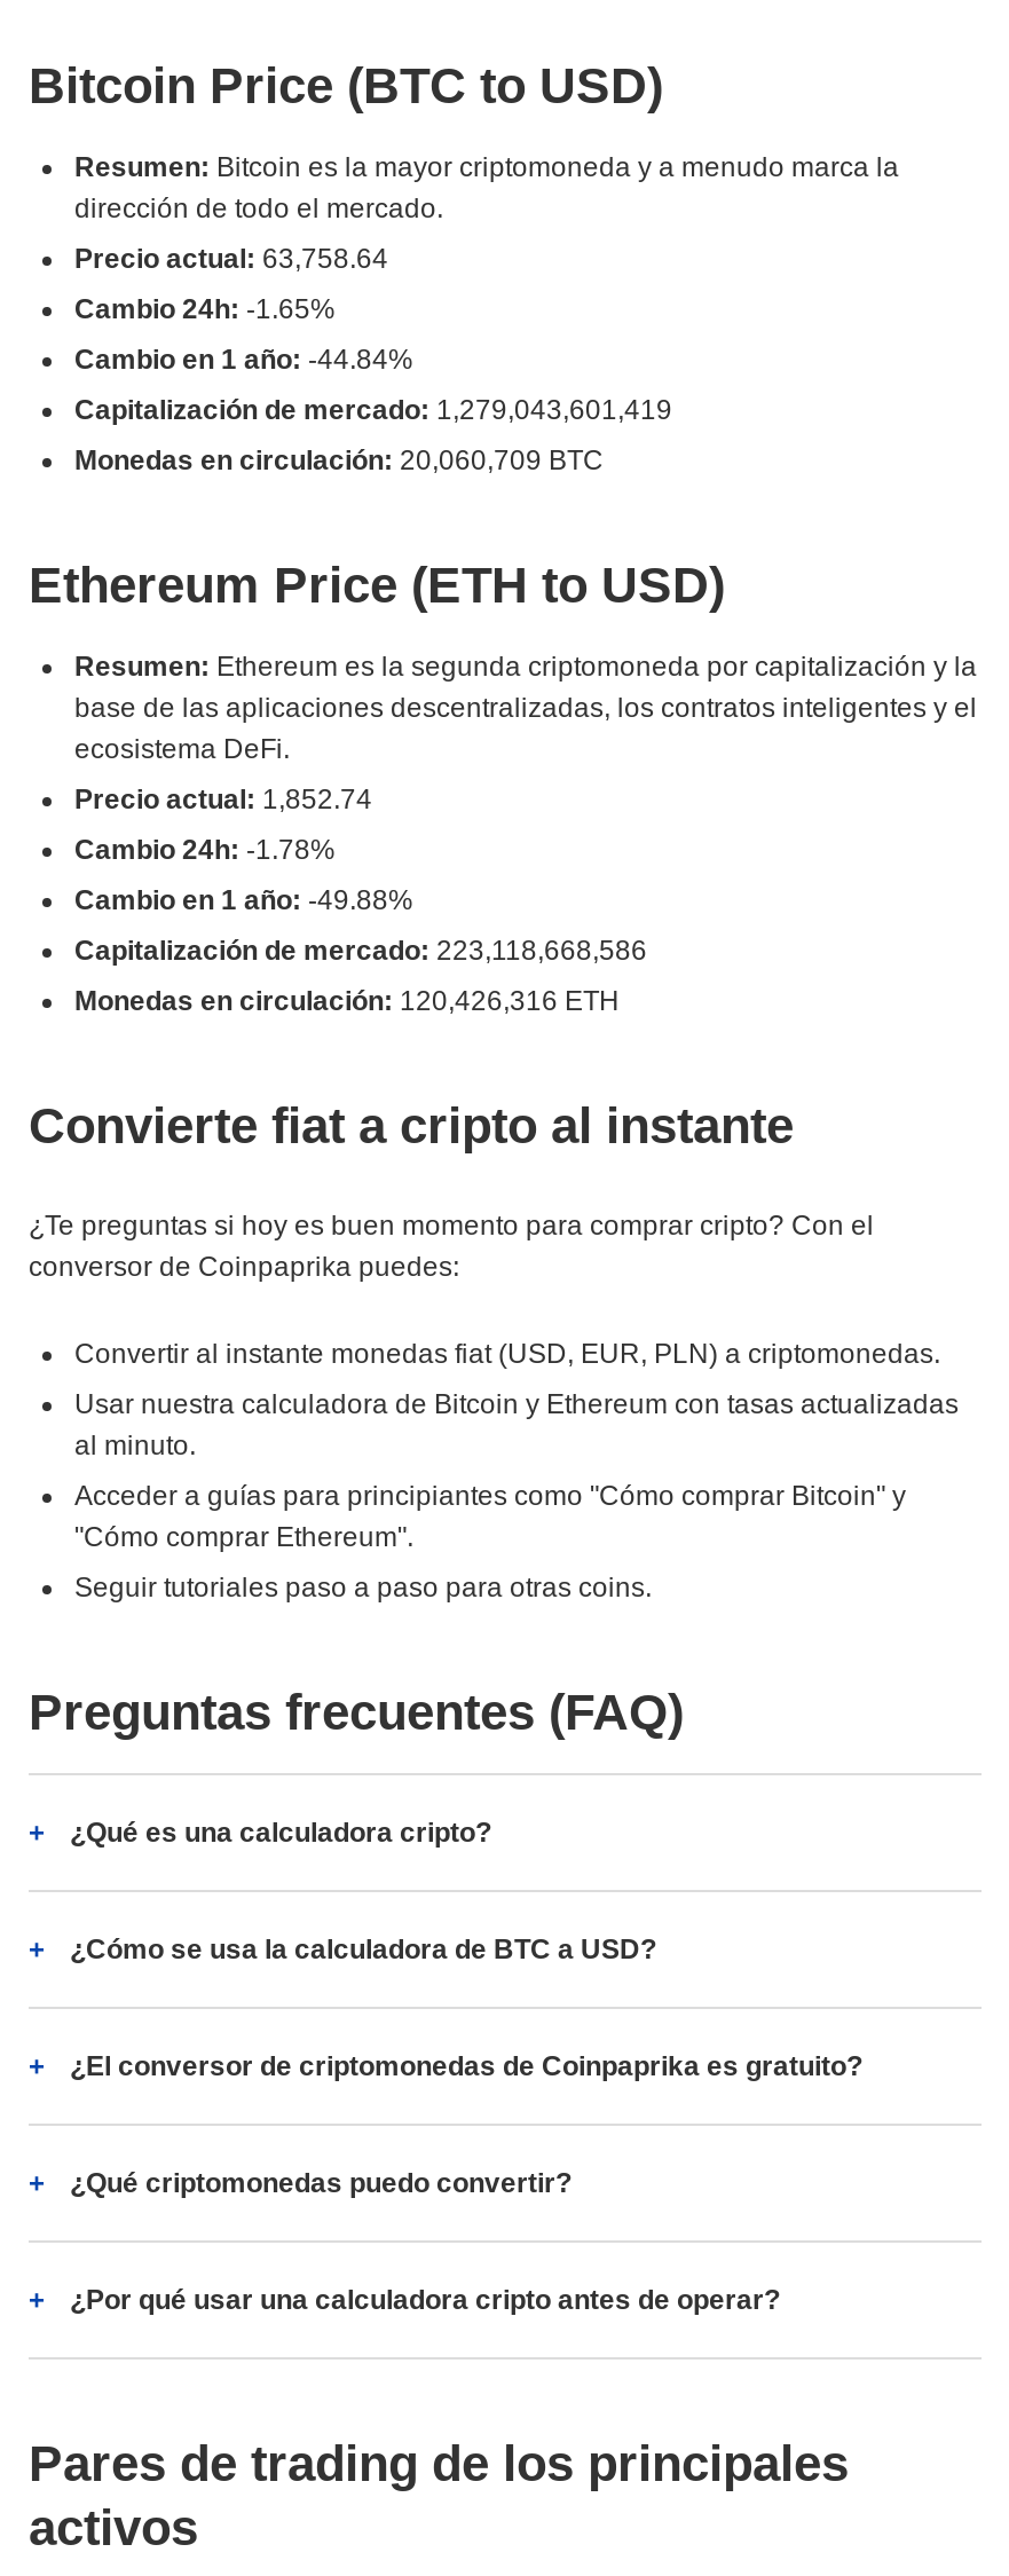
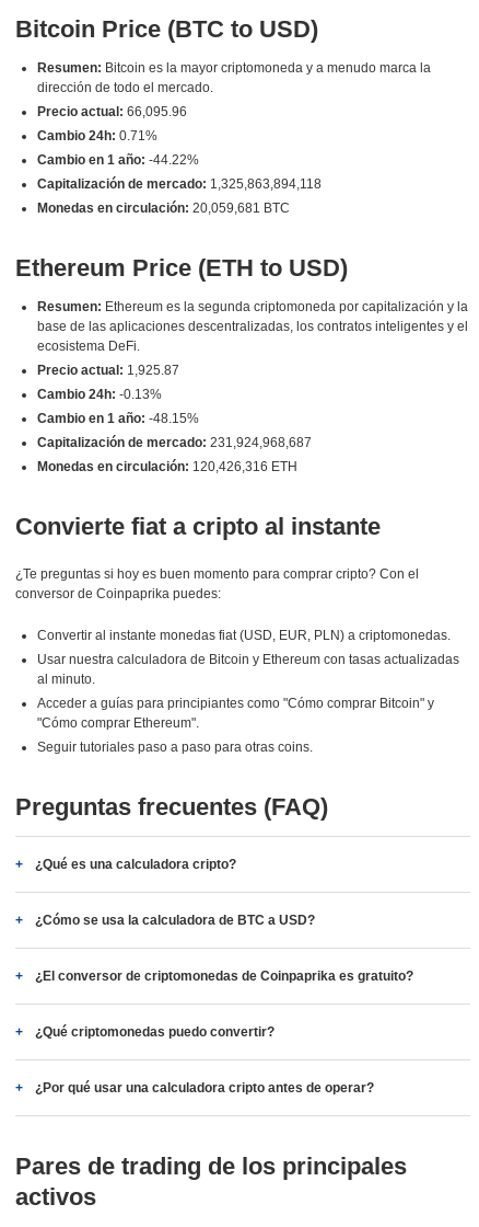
- Precio actual: 63,758.64
+ Precio actual: 66,095.96

- Cambio 24h: -1.65%
+ Cambio 24h: 0.71%

- Cambio en 1 año: -44.84%
+ Cambio en 1 año: -44.22%

- Capitalización de mercado: 1,279,043,601,419
+ Capitalización de mercado: 1,325,863,894,118

- Monedas en circulación: 20,060,709 BTC
+ Monedas en circulación: 20,059,681 BTC

- Precio actual: 1,852.74
+ Precio actual: 1,925.87

- Cambio 24h: -1.78%
+ Cambio 24h: -0.13%

- Cambio en 1 año: -49.88%
+ Cambio en 1 año: -48.15%

- Capitalización de mercado: 223,118,668,586
+ Capitalización de mercado: 231,924,968,687
